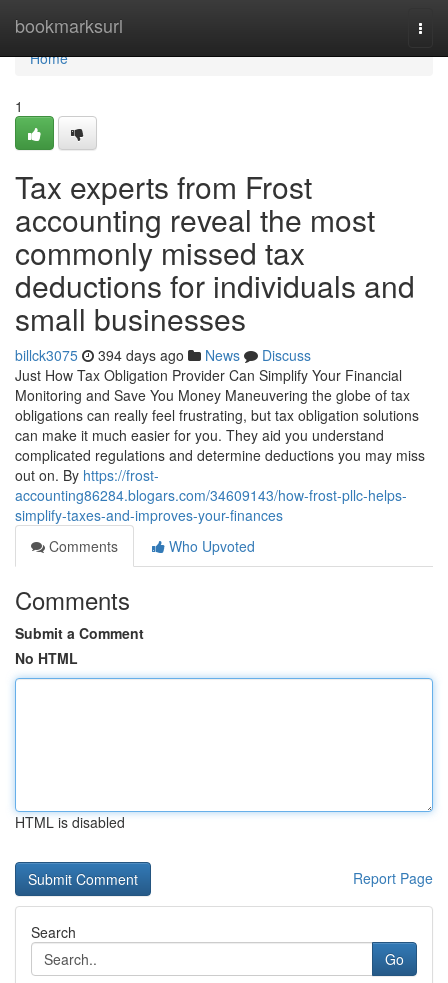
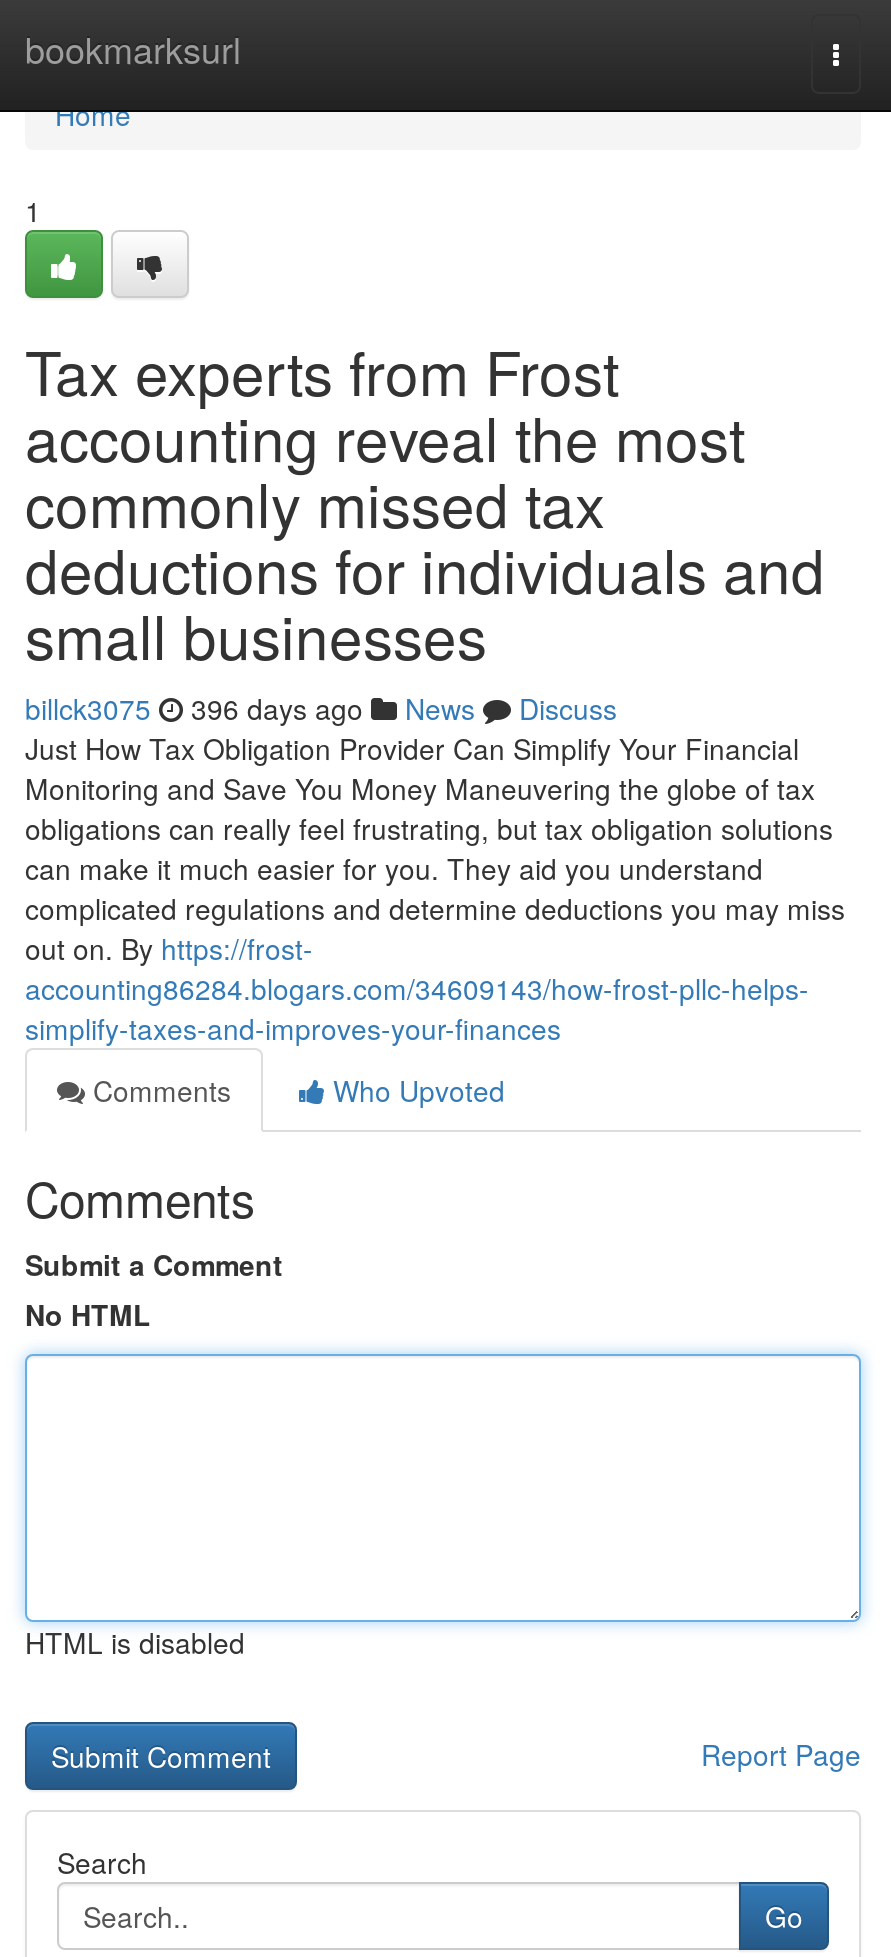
- billck3075 394 days ago News Discuss
+ billck3075 396 days ago News Discuss
